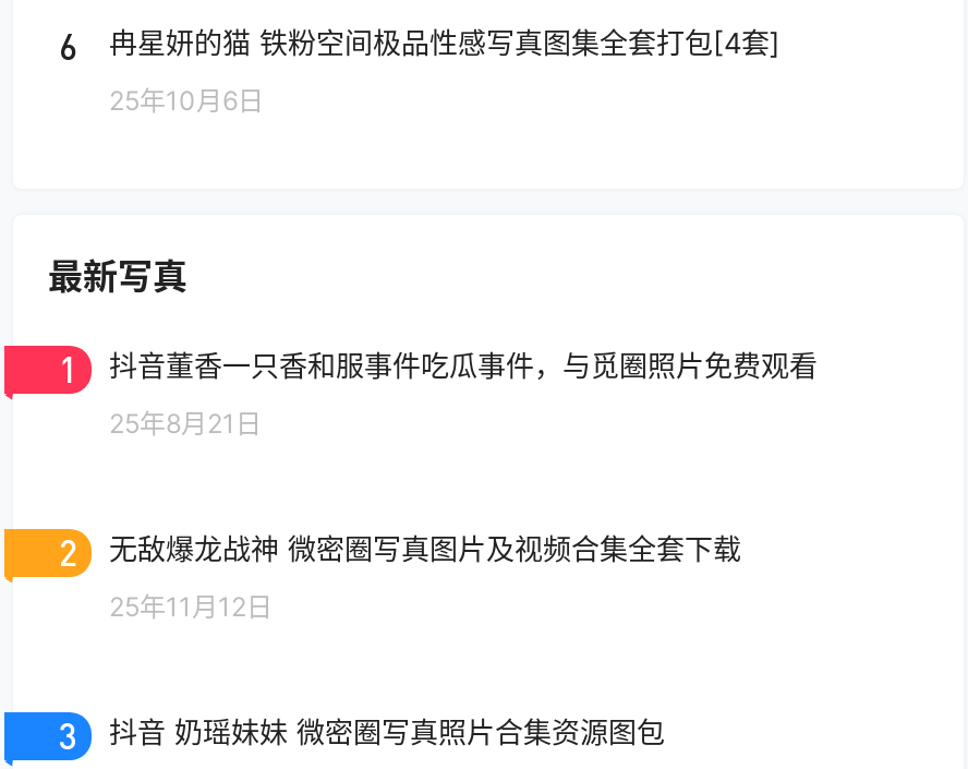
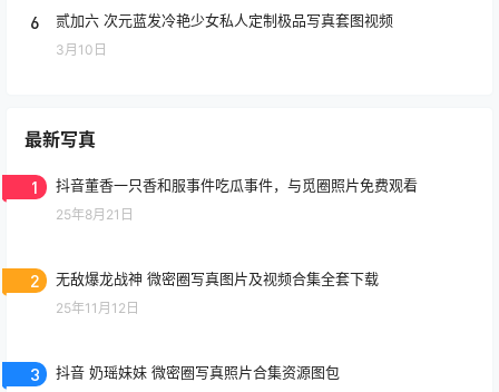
- 冉星妍的猫 铁粉空间极品性感写真图集全套打包[4套]
+ 贰加六 次元蓝发冷艳少女私人定制极品写真套图视频

- 25年10月6日
+ 3月10日
